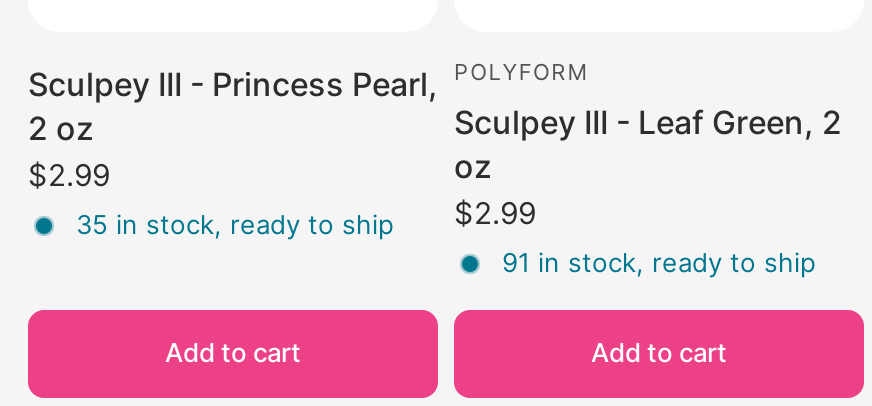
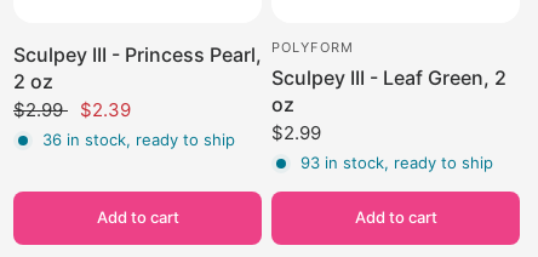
- $2.99
- 35 in stock, ready to ship
+ $2.99 $2.39
+ 36 in stock, ready to ship

- 91 in stock, ready to ship
+ 93 in stock, ready to ship
